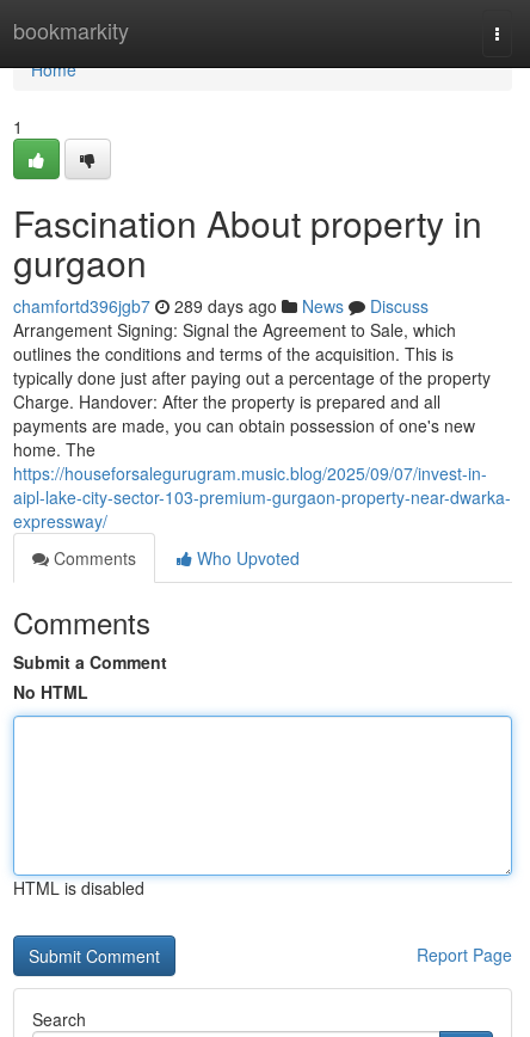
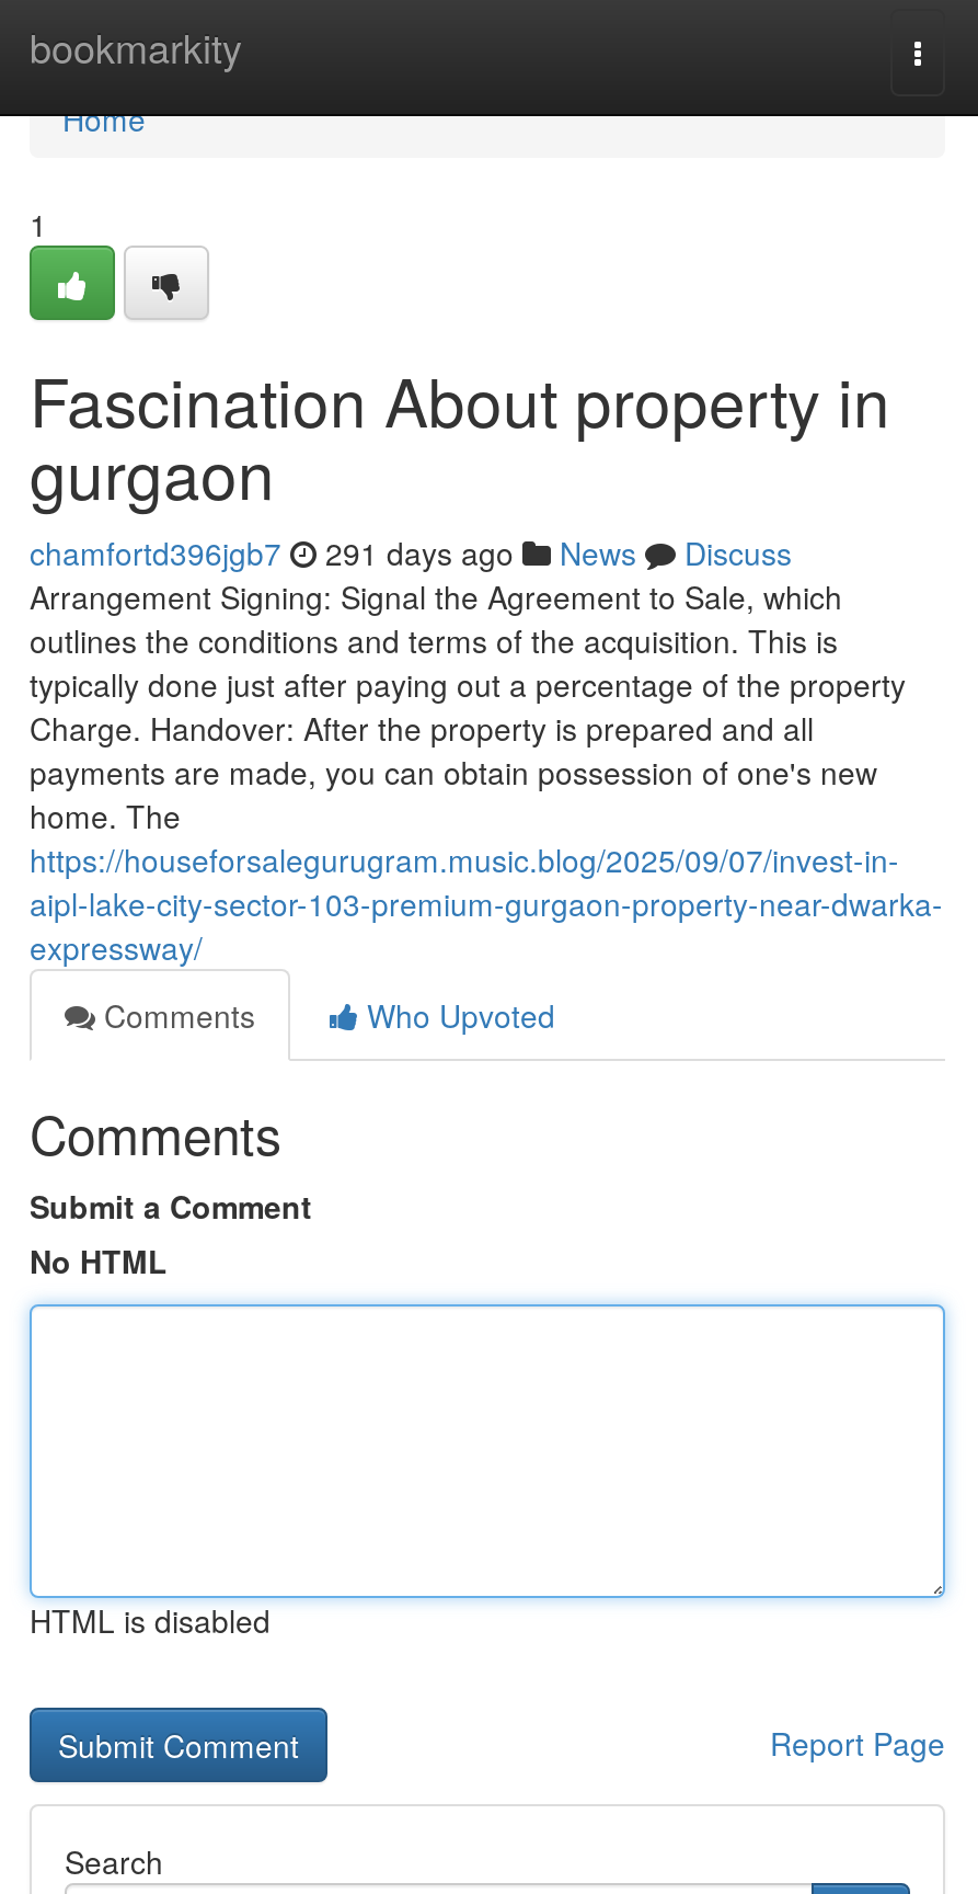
- chamfortd396jgb7 289 days ago News Discuss
+ chamfortd396jgb7 291 days ago News Discuss
